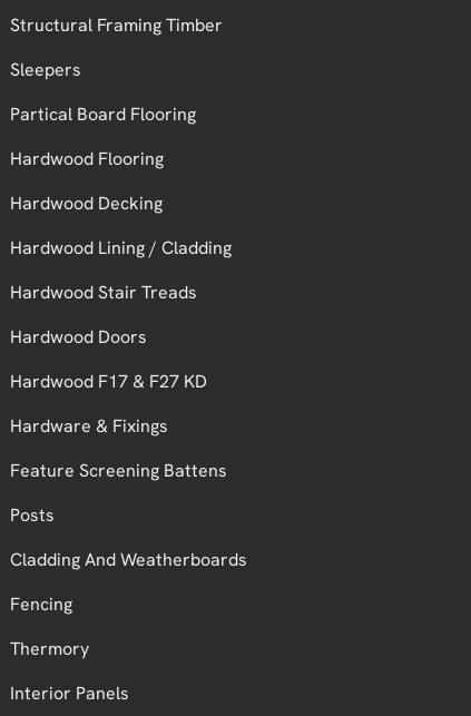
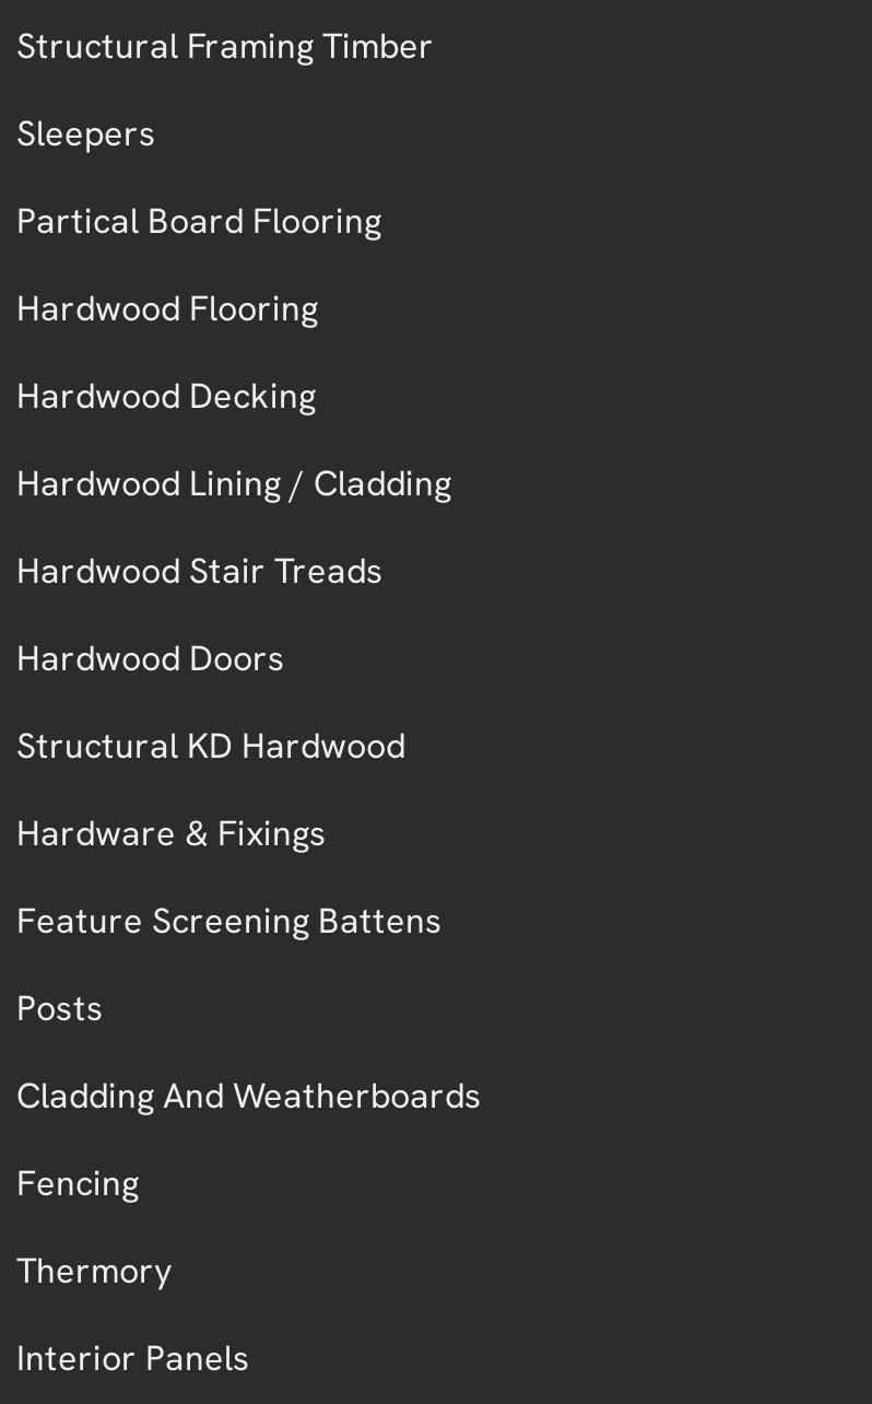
- Hardwood F17 & F27 KD
+ Structural KD Hardwood
